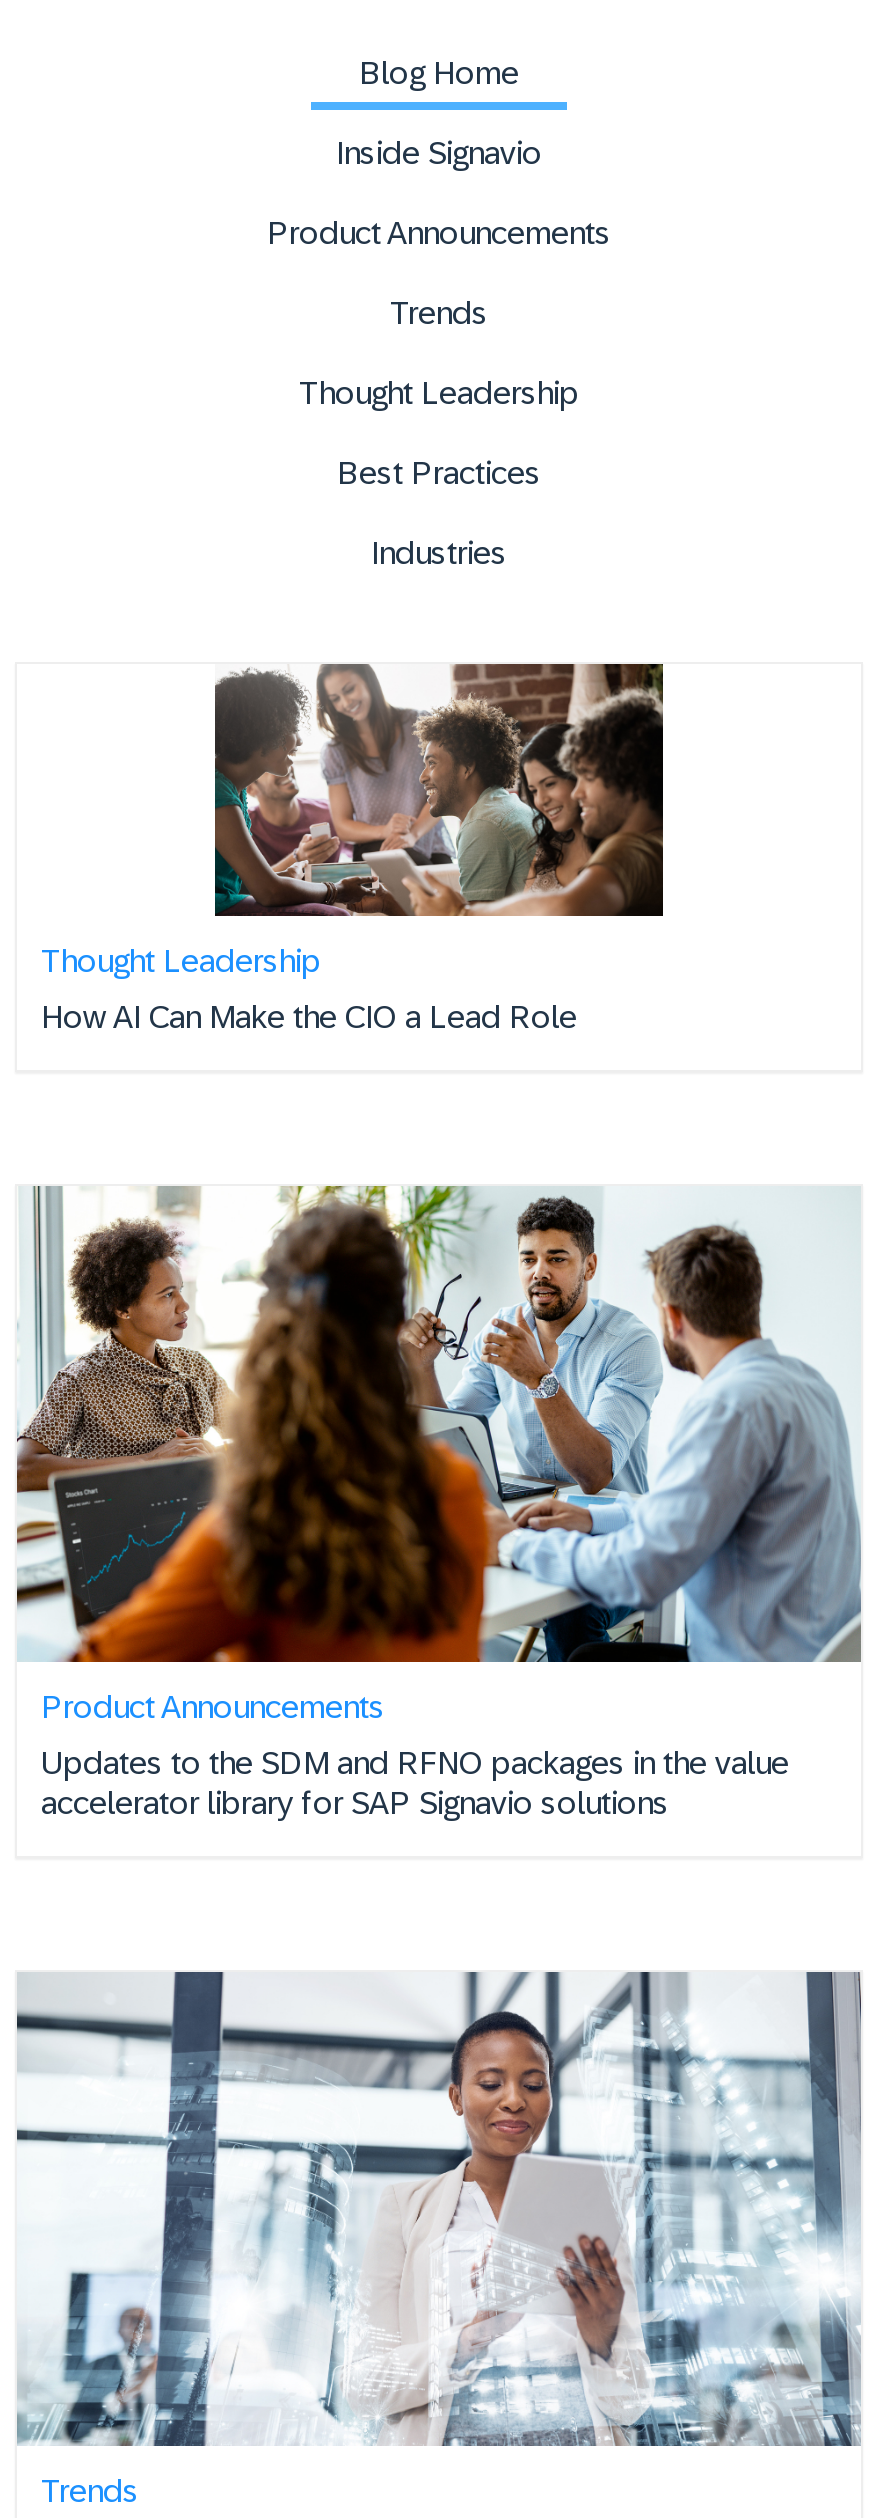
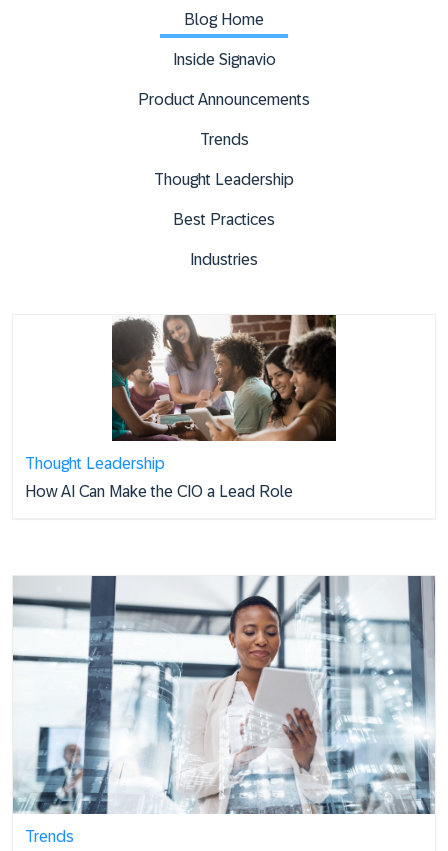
- [image]
- Product Announcements
- Updates to the SDM and RFNO packages in the value
- accelerator library for SAP Signavio solutions
